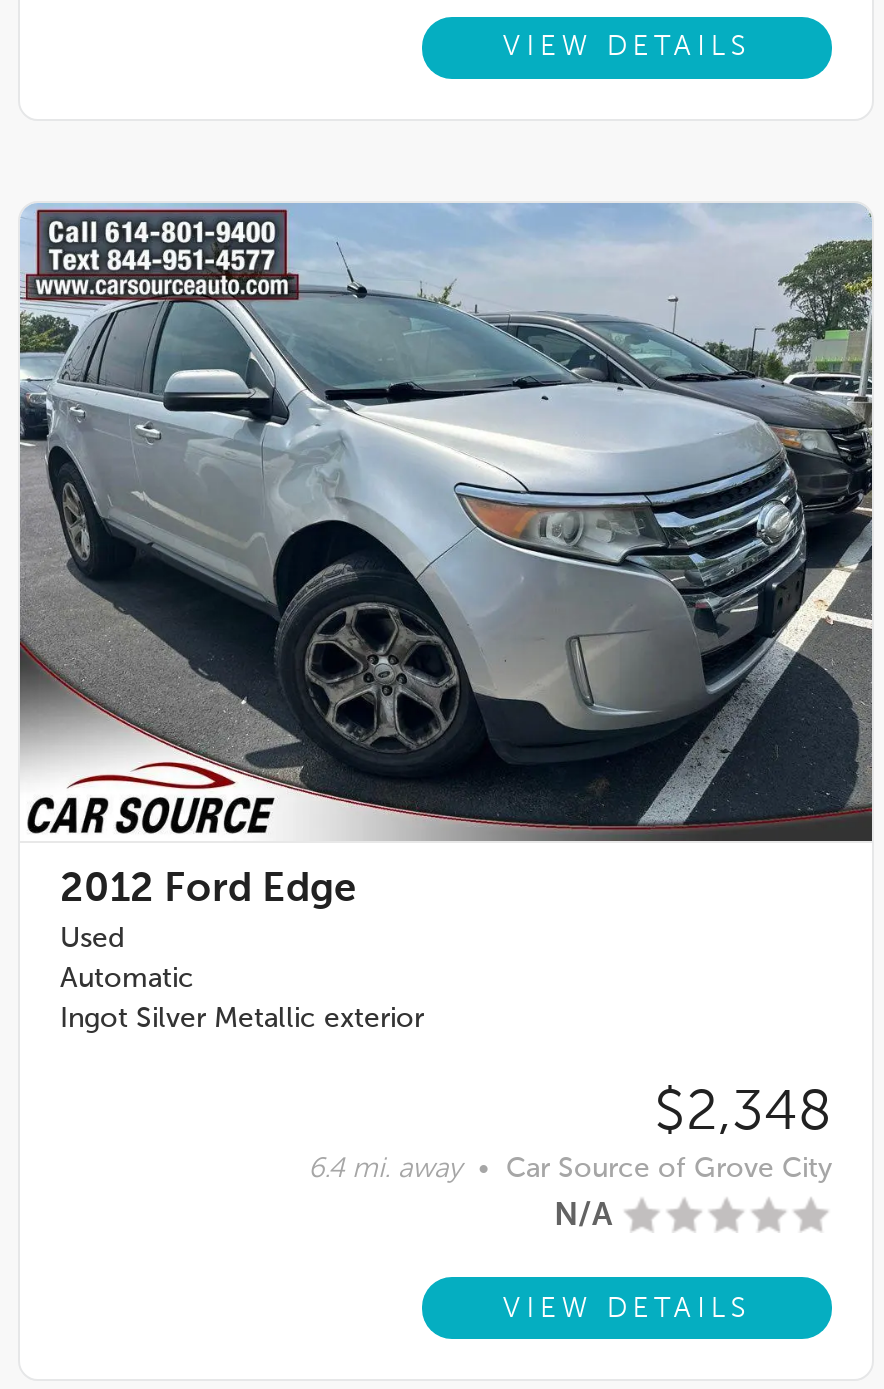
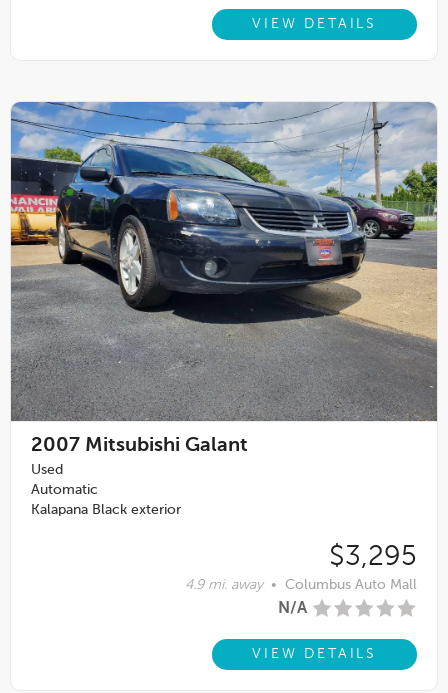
- [image]
- 2012 Ford Edge
+ [image]
+ 2007 Mitsubishi Galant

- Ingot Silver Metallic exterior
+ Kalapana Black exterior

- $2,348
- 6.4 mi. away • Car Source of Grove City
+ $3,295
+ 4.9 mi. away • Columbus Auto Mall
